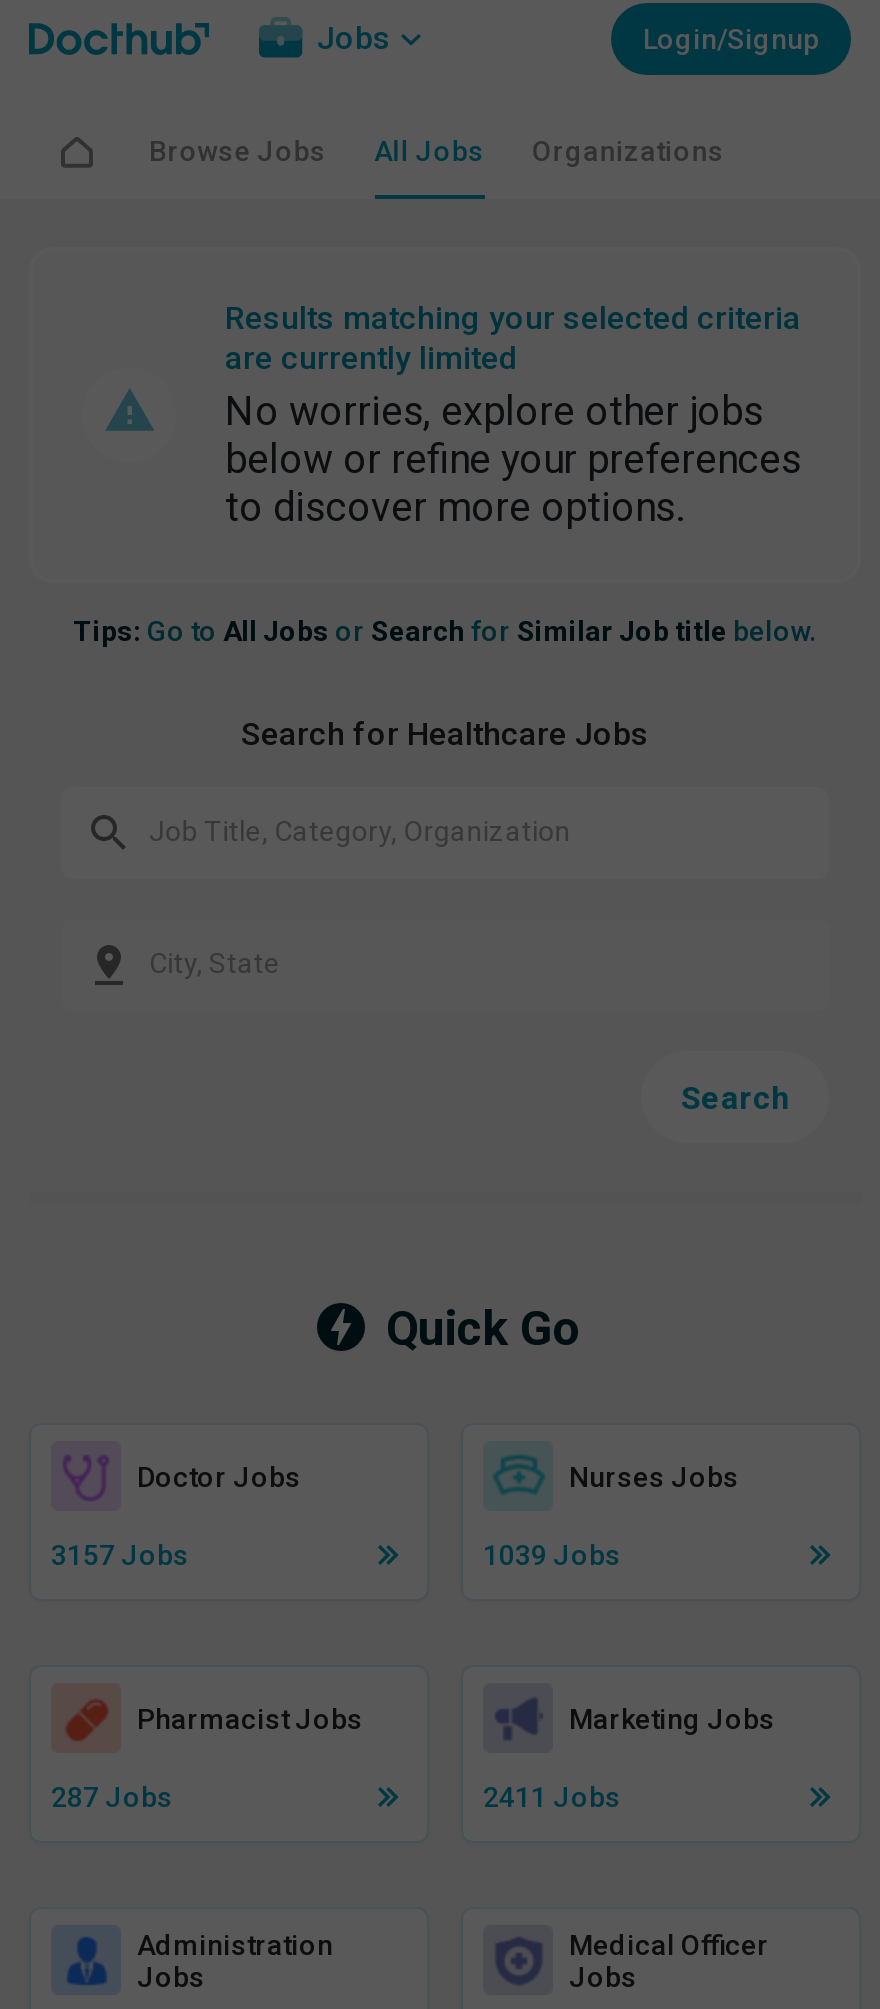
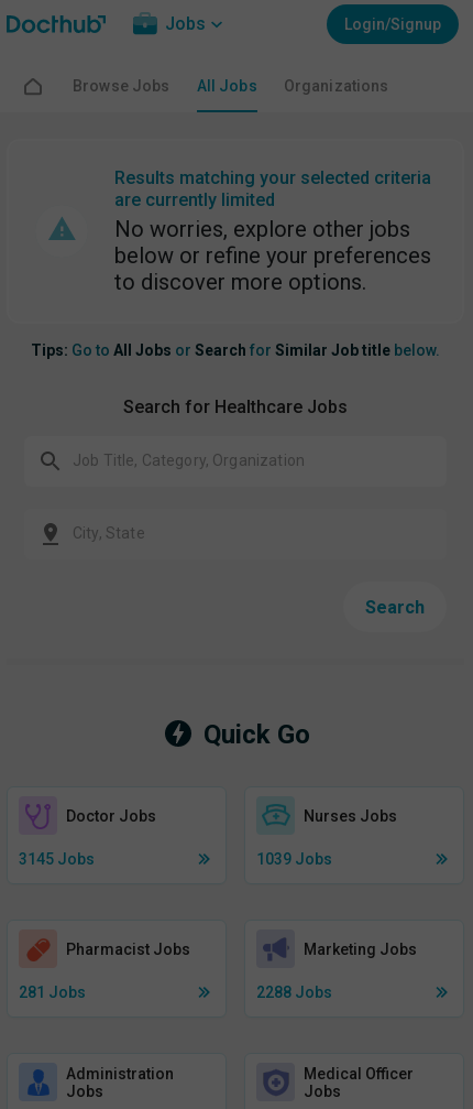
- 3157 Jobs
+ 3145 Jobs

- 287 Jobs
+ 281 Jobs

- 2411 Jobs
+ 2288 Jobs
